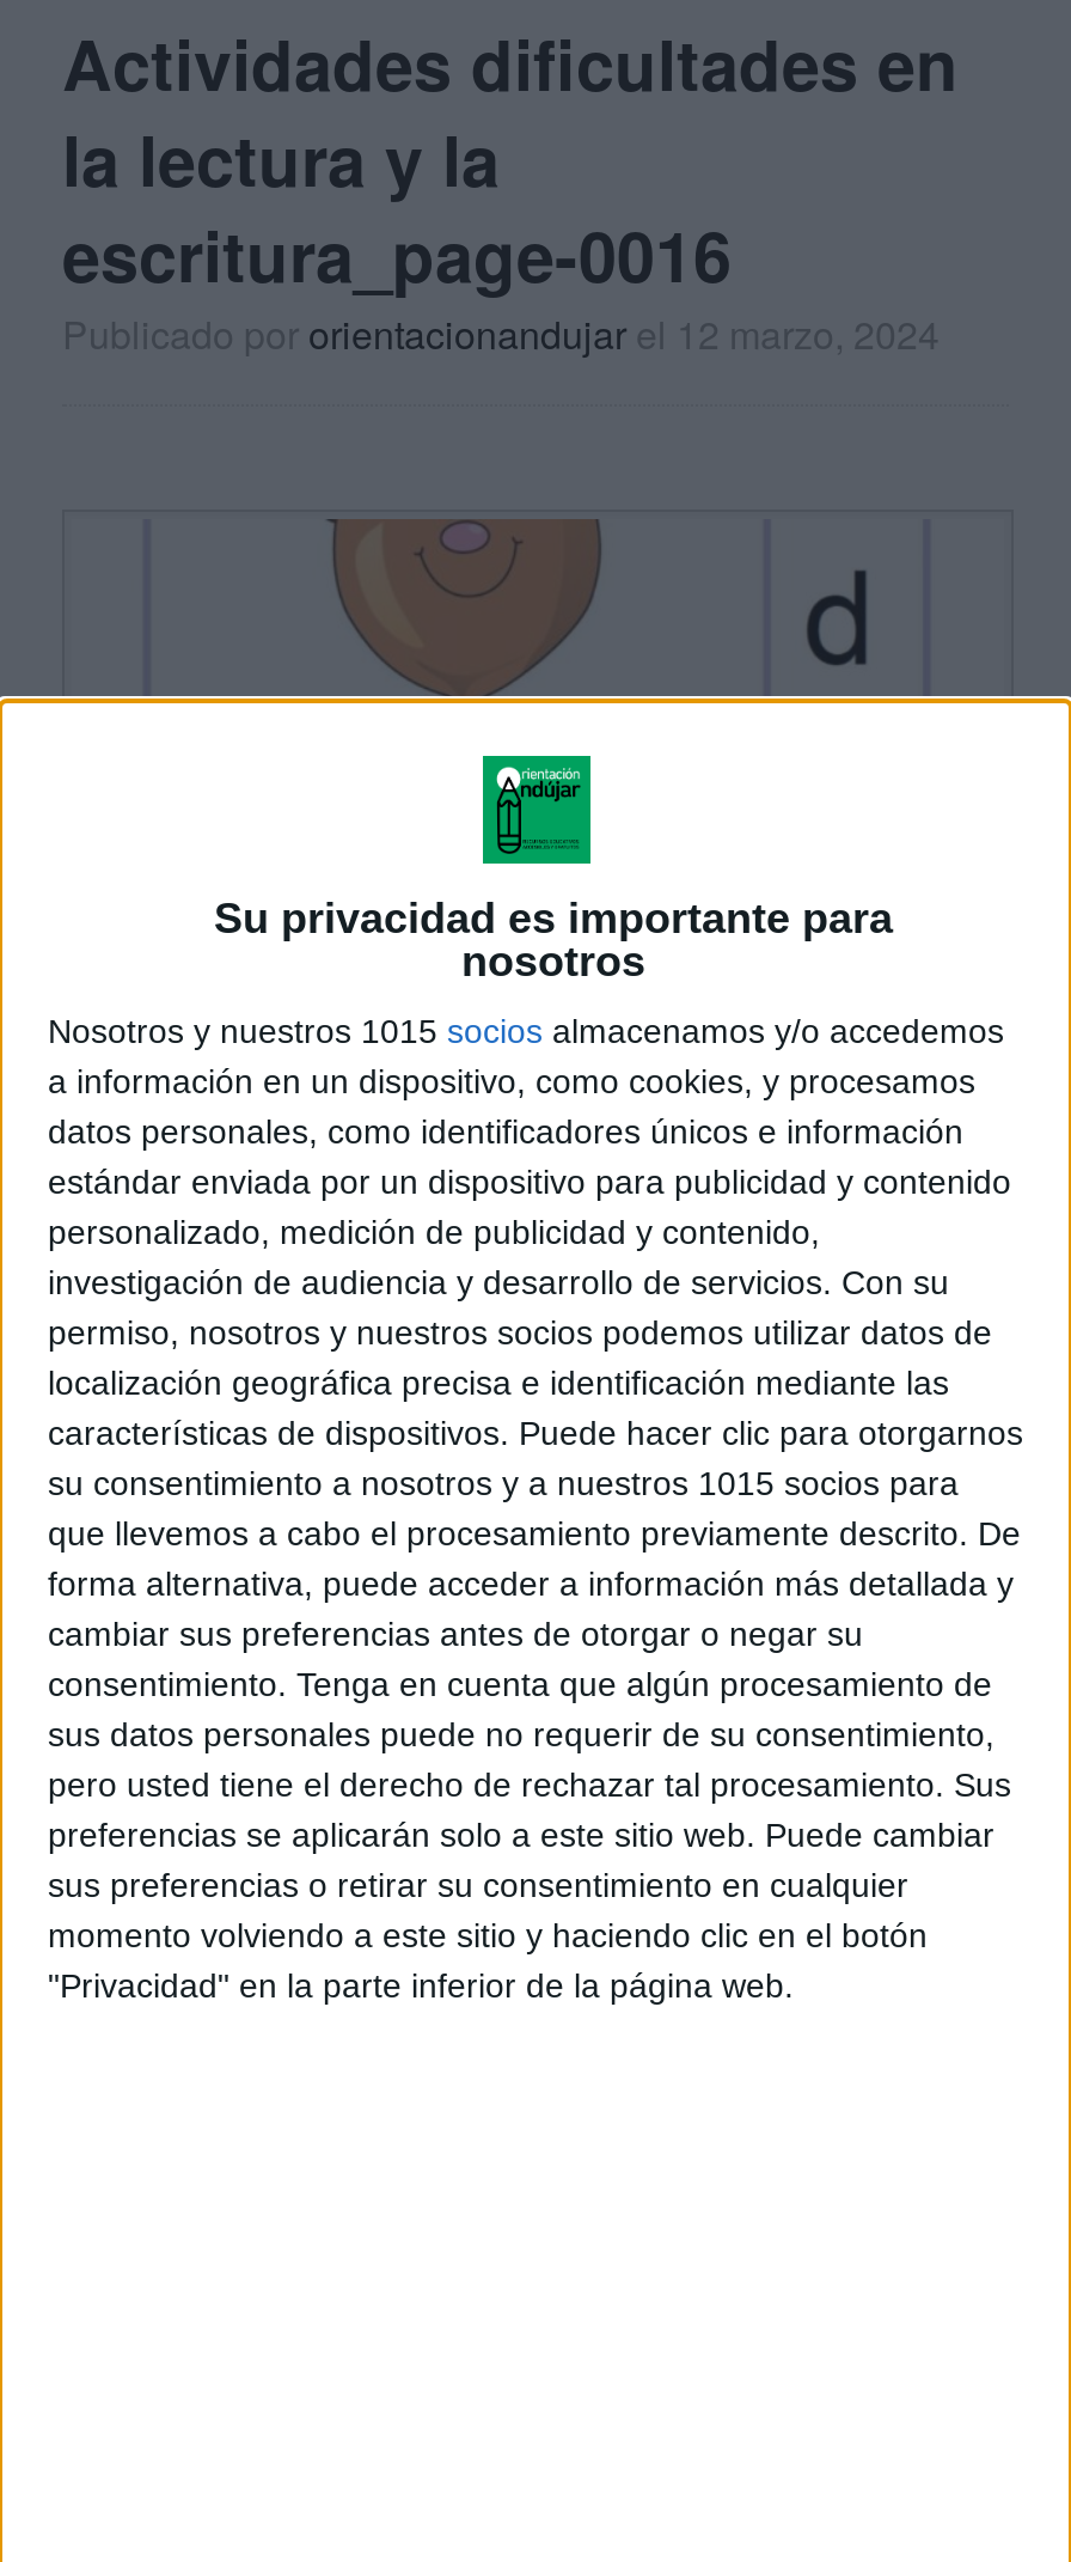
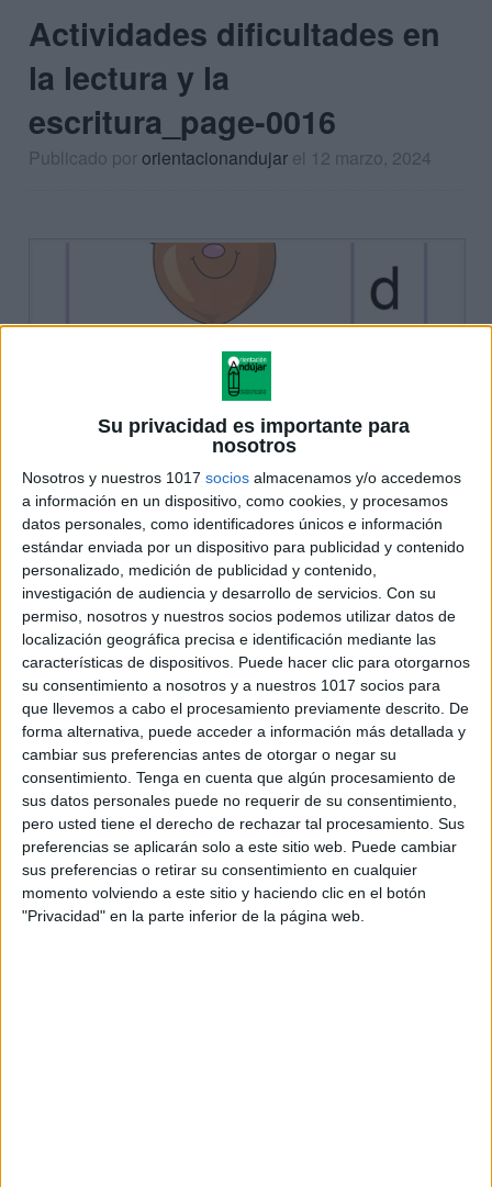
- Nosotros y nuestros 1015 socios almacenamos y/o accedemos
+ Nosotros y nuestros 1017 socios almacenamos y/o accedemos

- su consentimiento a nosotros y a nuestros 1015 socios para
+ su consentimiento a nosotros y a nuestros 1017 socios para
